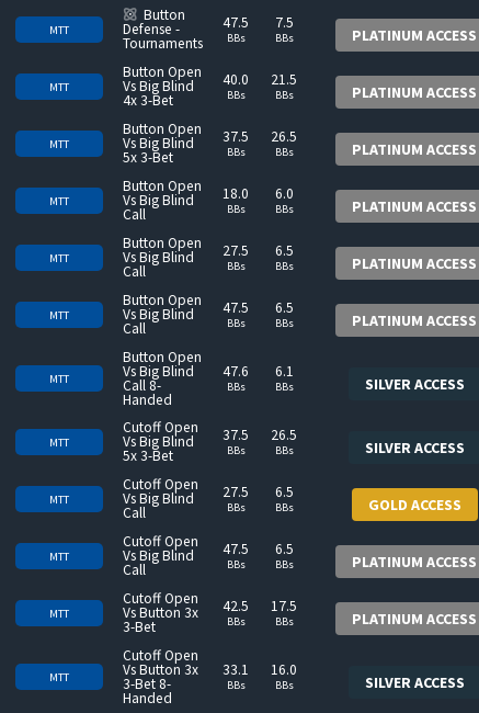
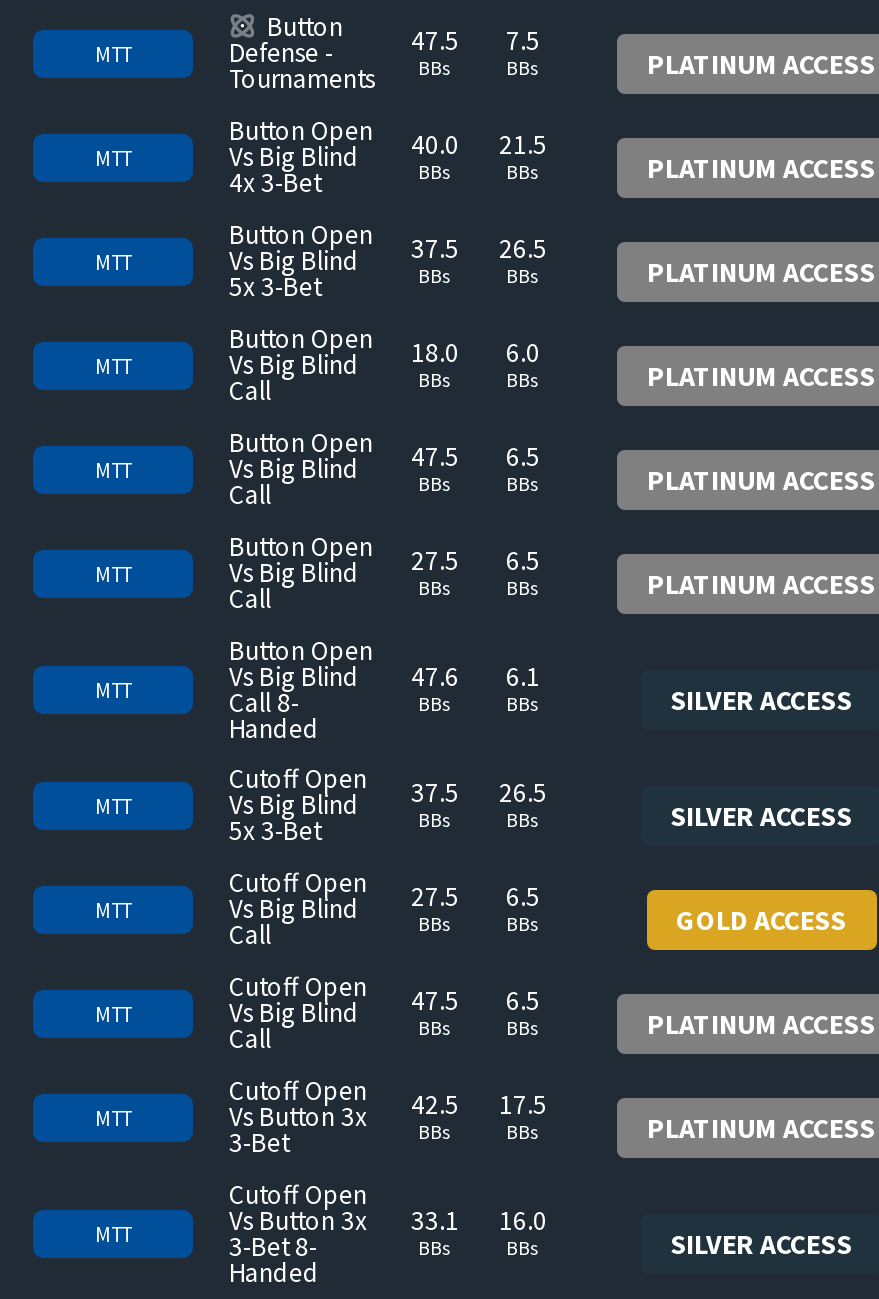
- Button Open Vs Big Blind 27.5 6.5
+ Button Open Vs Big Blind 47.5 6.5

- Button Open Vs Big Blind 47.5 6.5
+ Button Open Vs Big Blind 27.5 6.5
